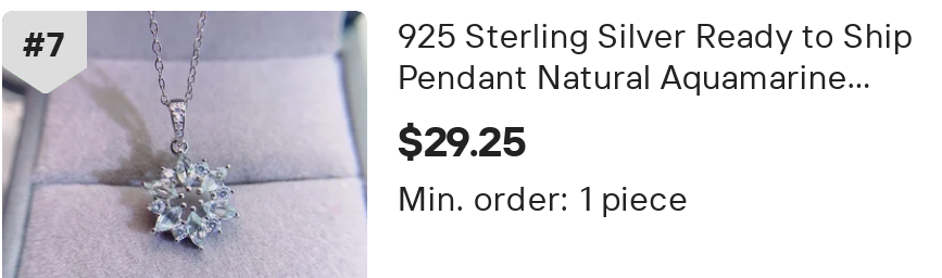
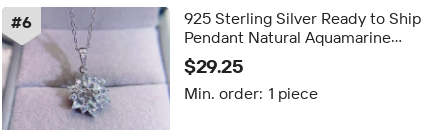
- #7
+ #6
